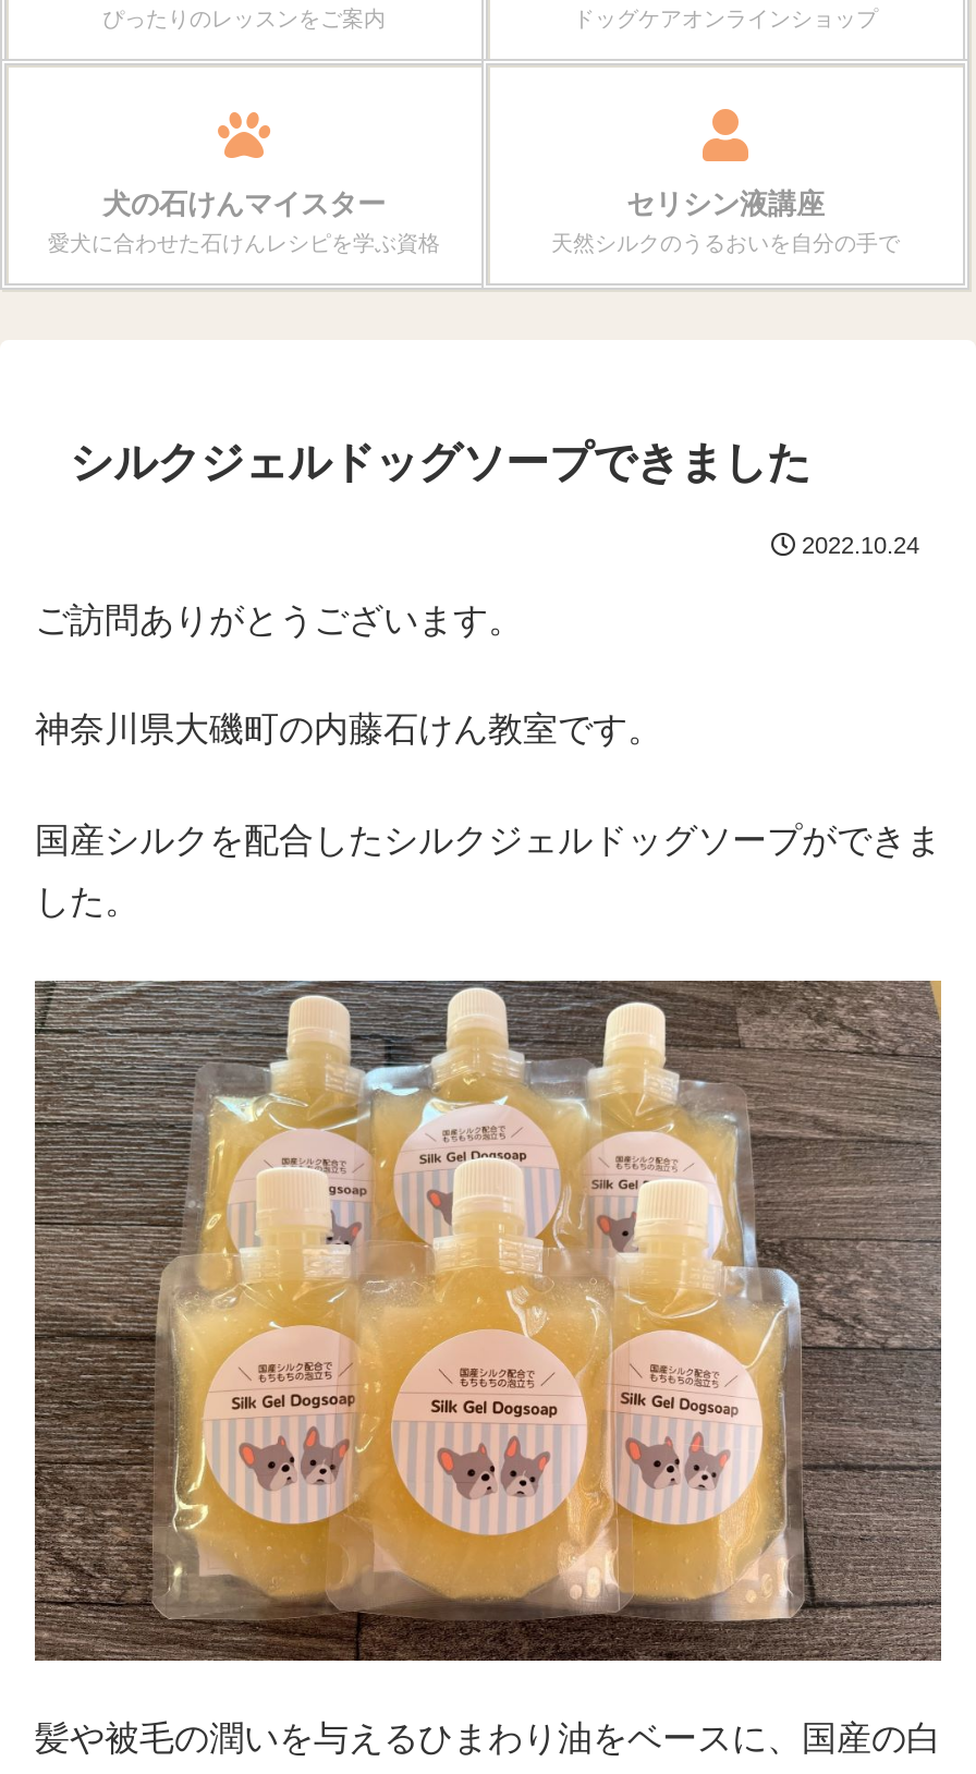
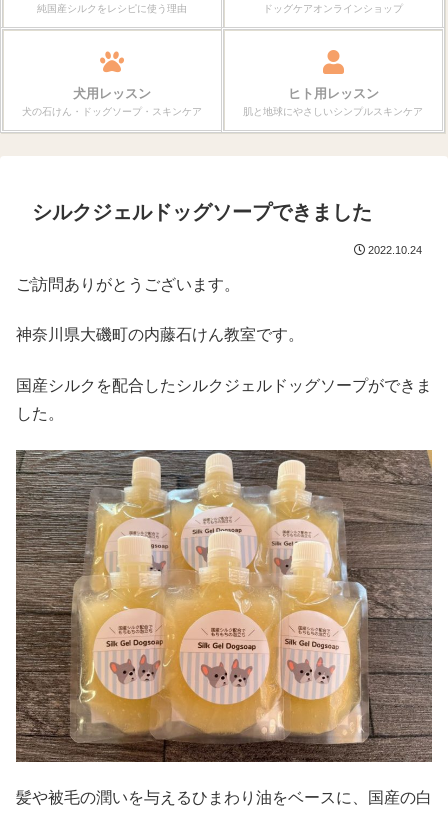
- ぴったりのレッスンをご案内
+ 純国産シルクをレシピに使う理由

- 犬の石けんマイスター
- 愛犬に合わせた石けんレシピを学ぶ資格
+ 犬用レッスン
+ 犬の石けん・ドッグソープ・スキンケア

- セリシン液講座
- 天然シルクのうるおいを自分の手で
+ ヒト用レッスン
+ 肌と地球にやさしいシンプルスキンケア
